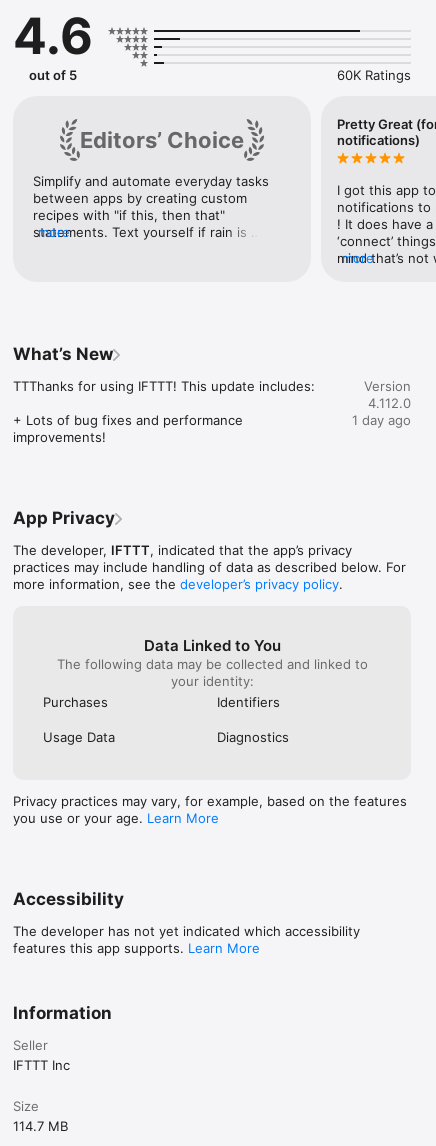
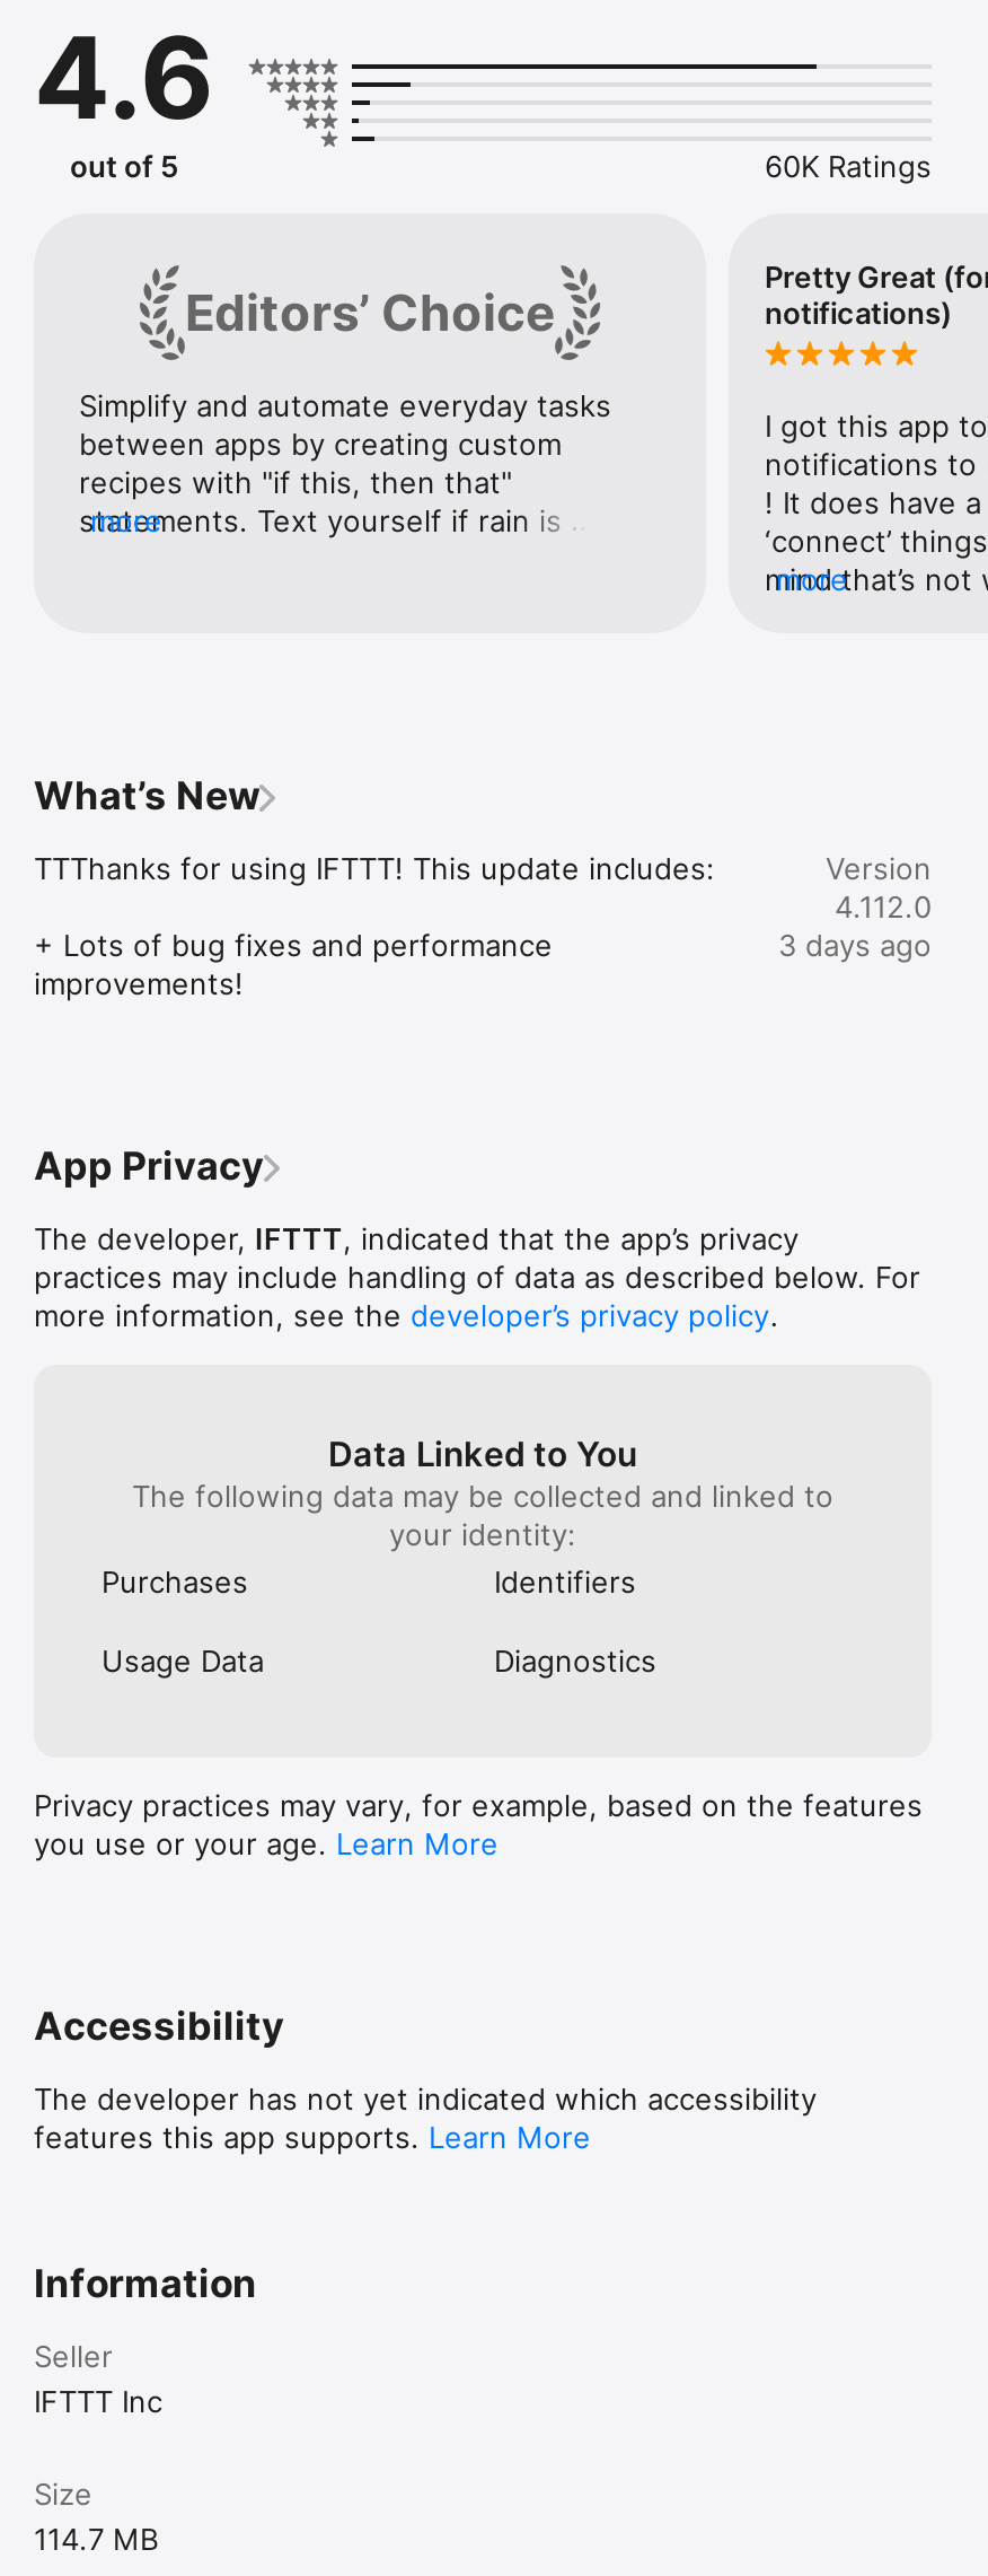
- 1 day ago
+ 3 days ago
